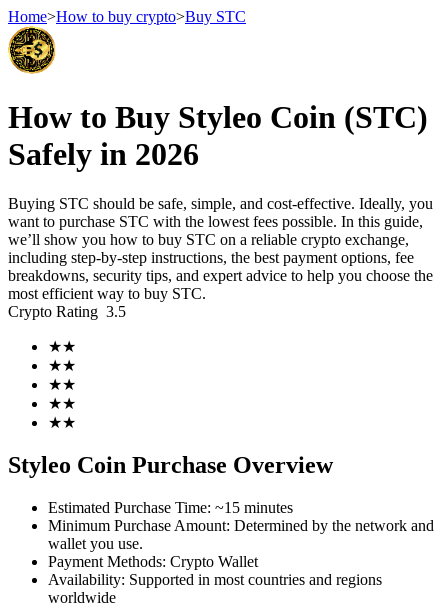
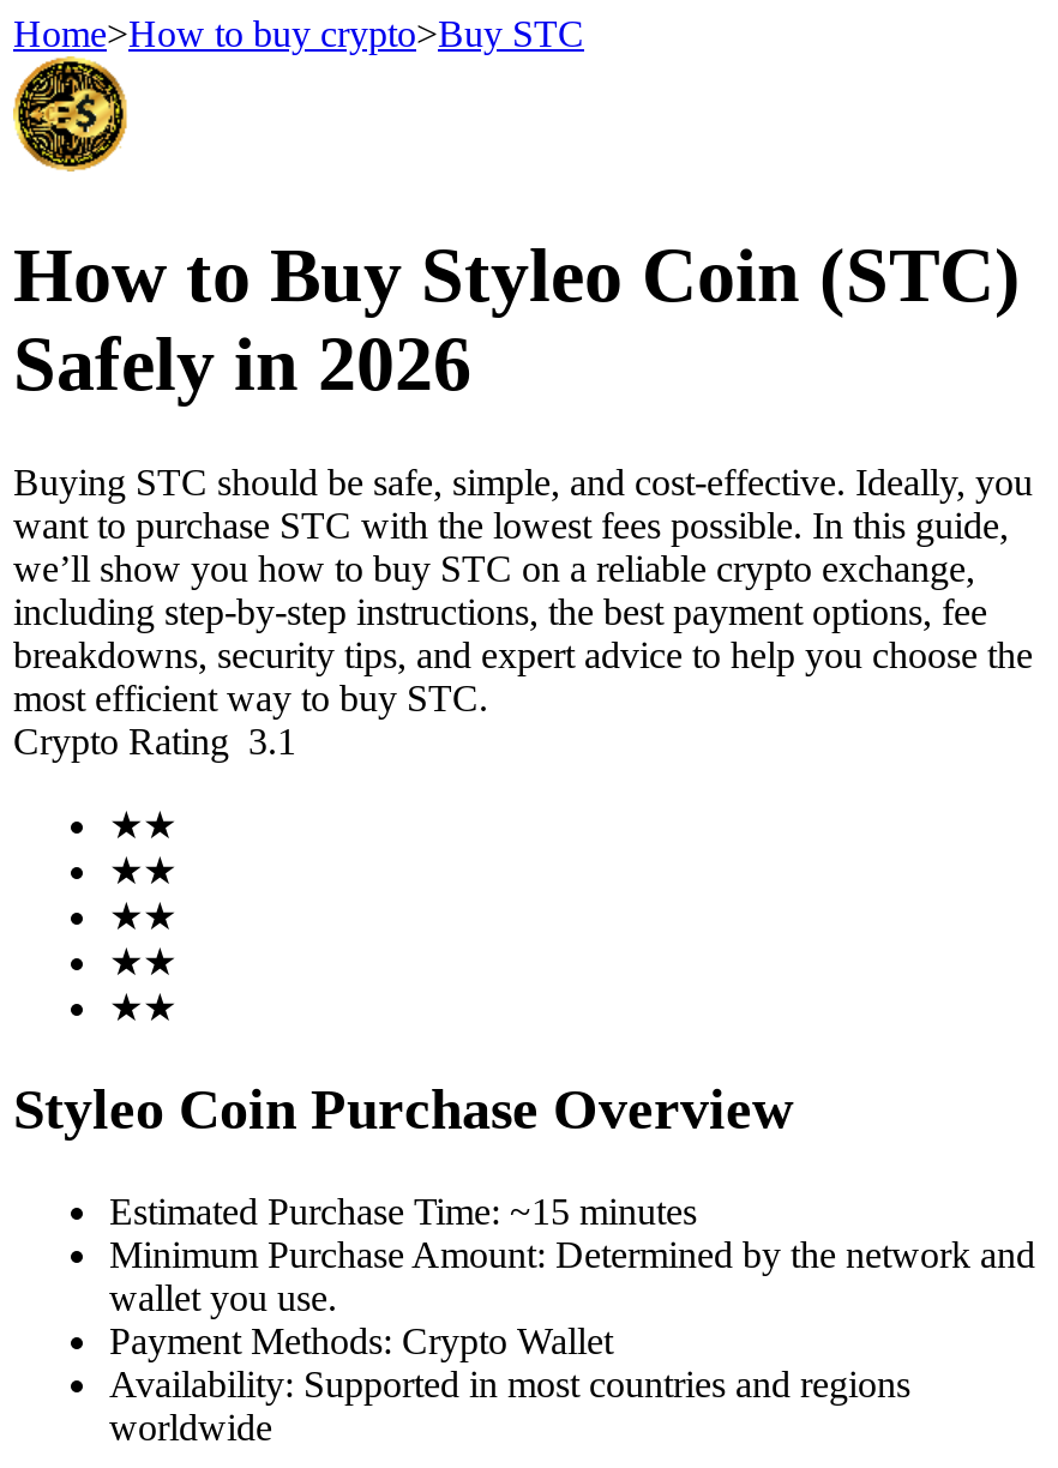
- Crypto Rating 3.5
+ Crypto Rating 3.1
